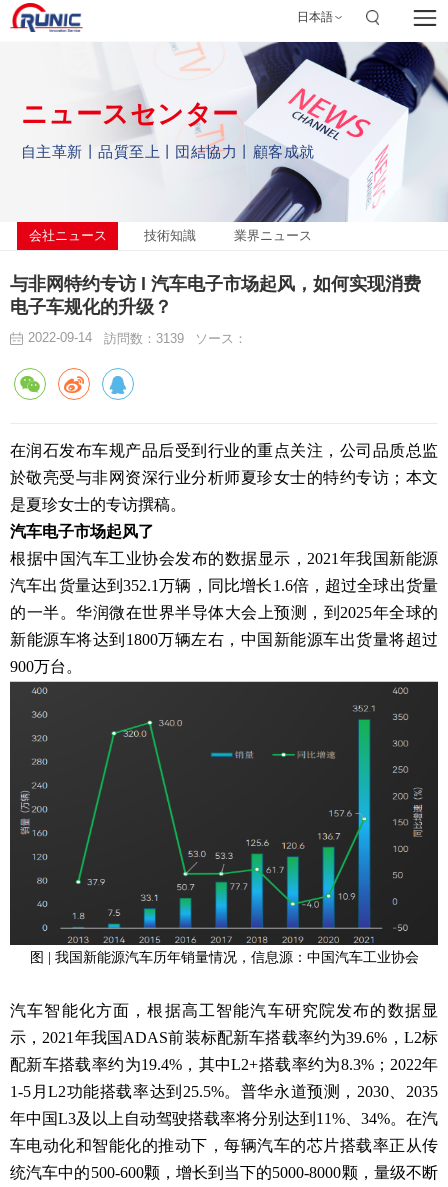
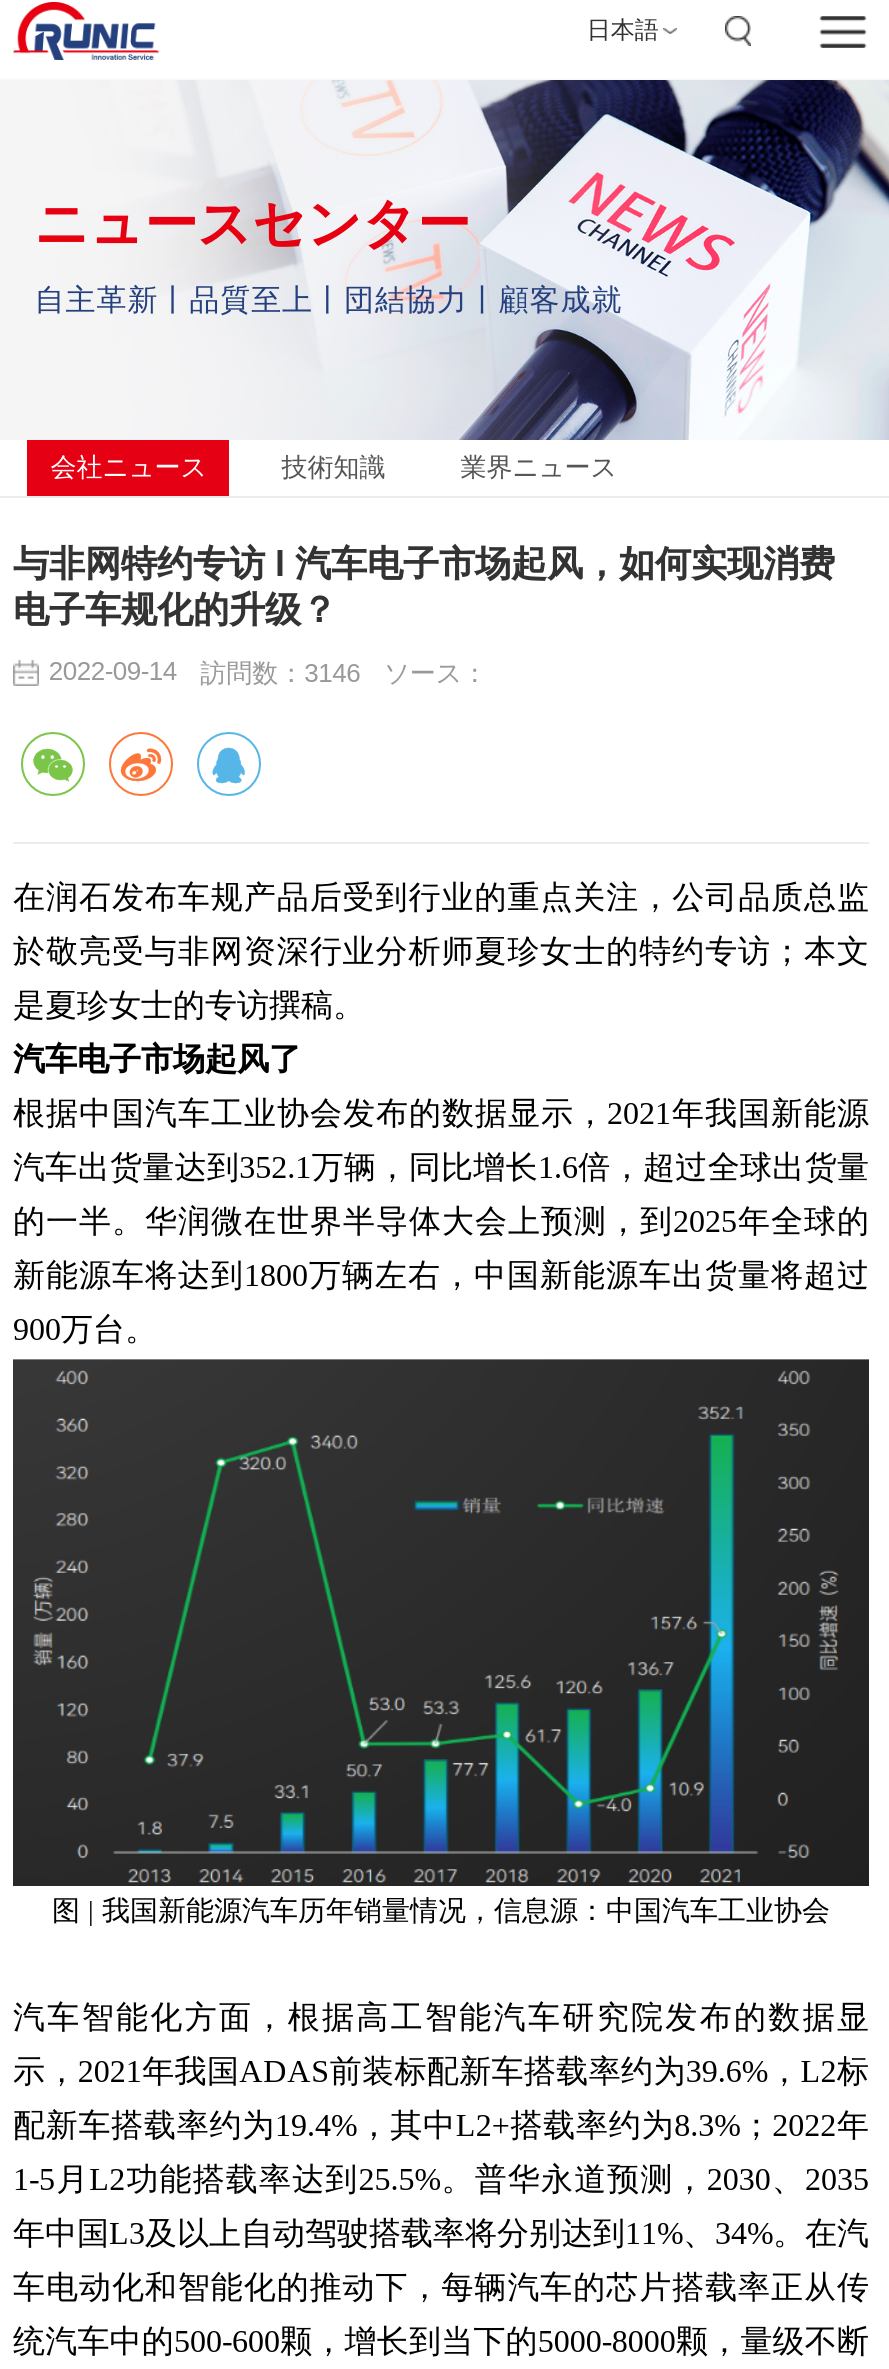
- 2022-09-14 訪問数：3139 ソース：
+ 2022-09-14 訪問数：3146 ソース：
